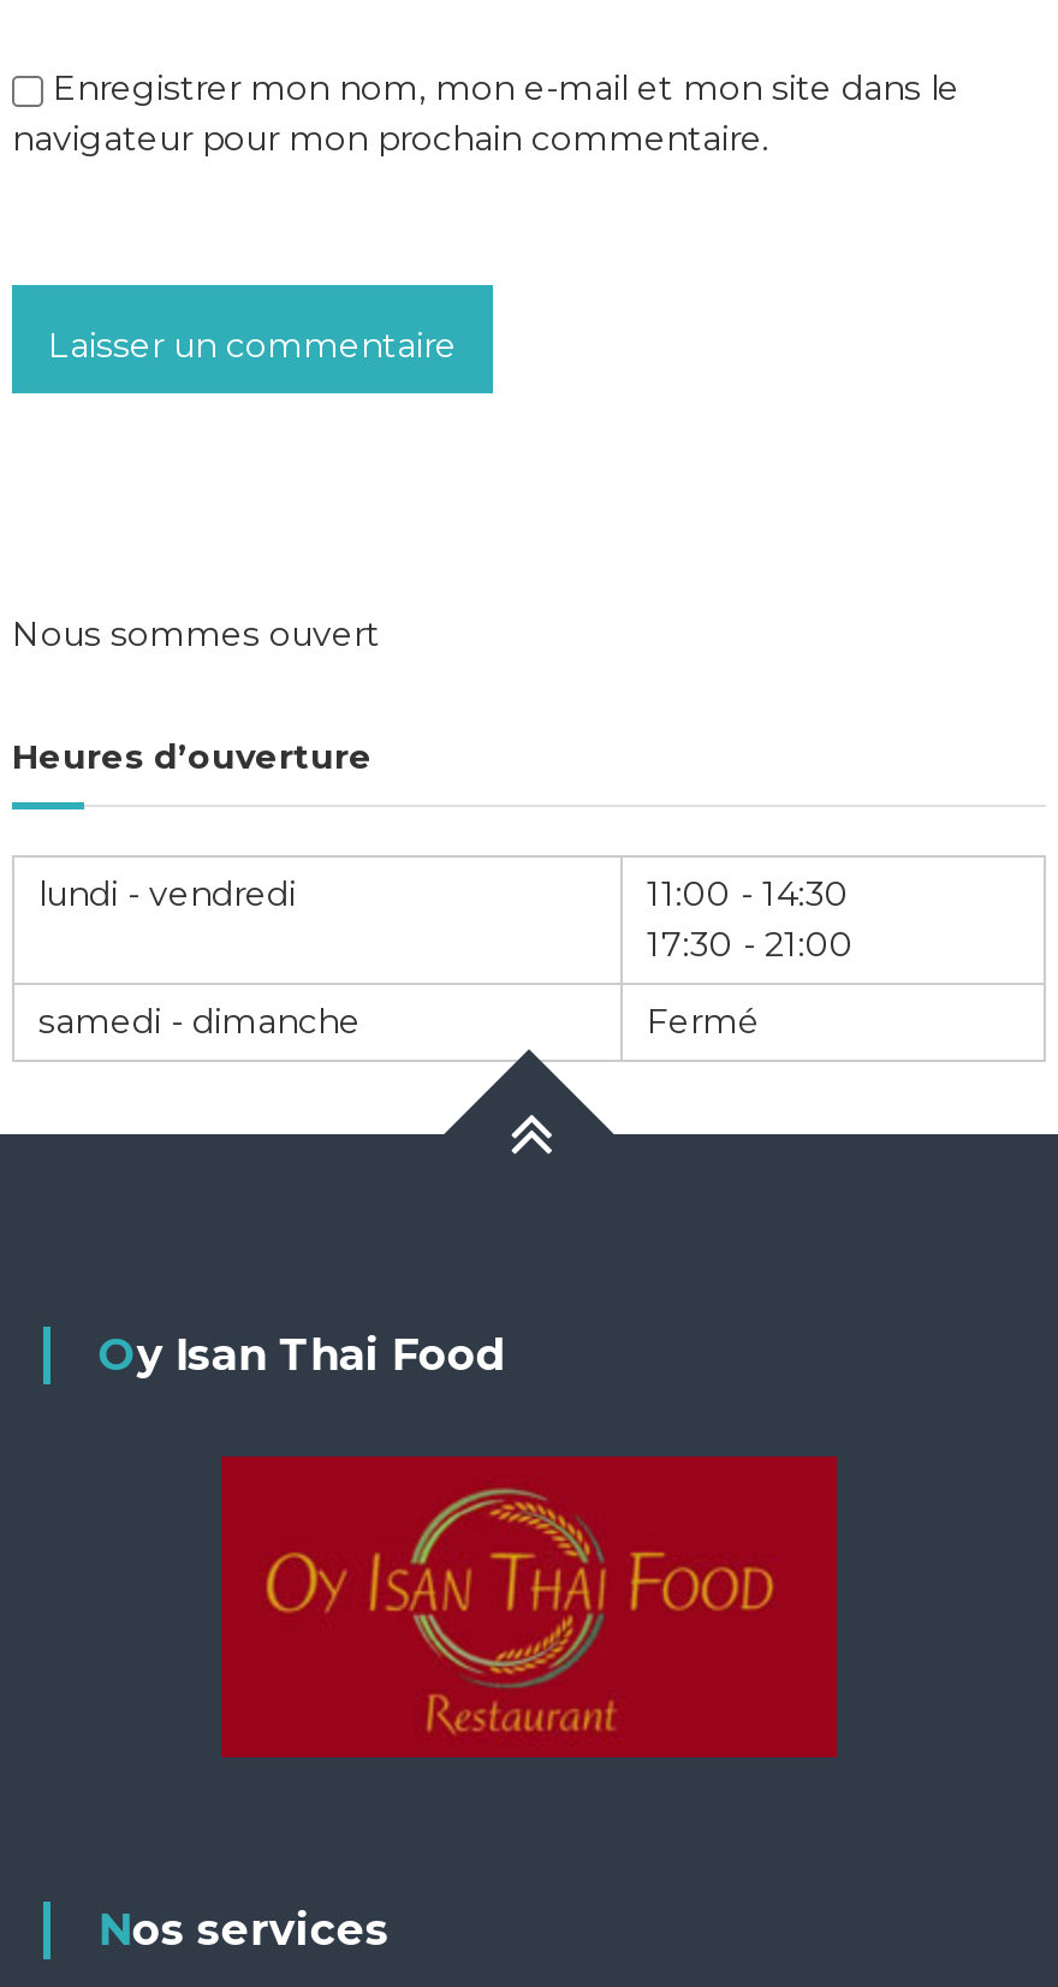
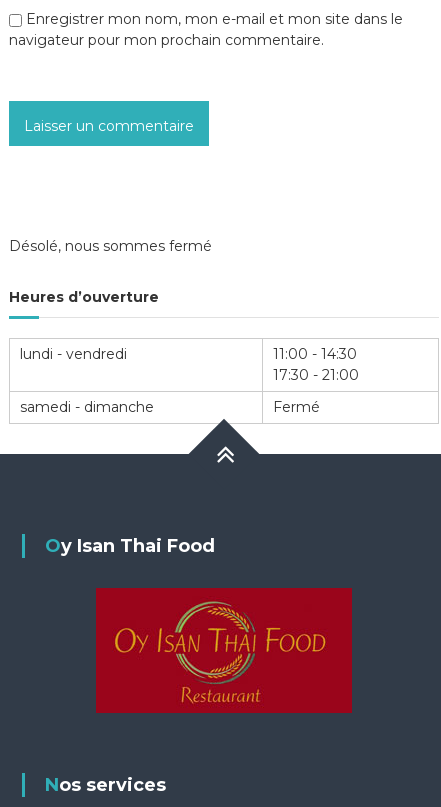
- Nous sommes ouvert
+ Désolé, nous sommes fermé
